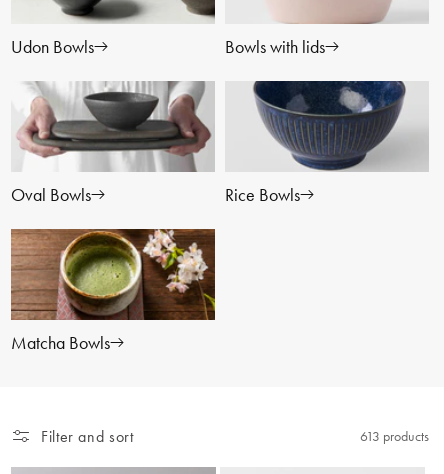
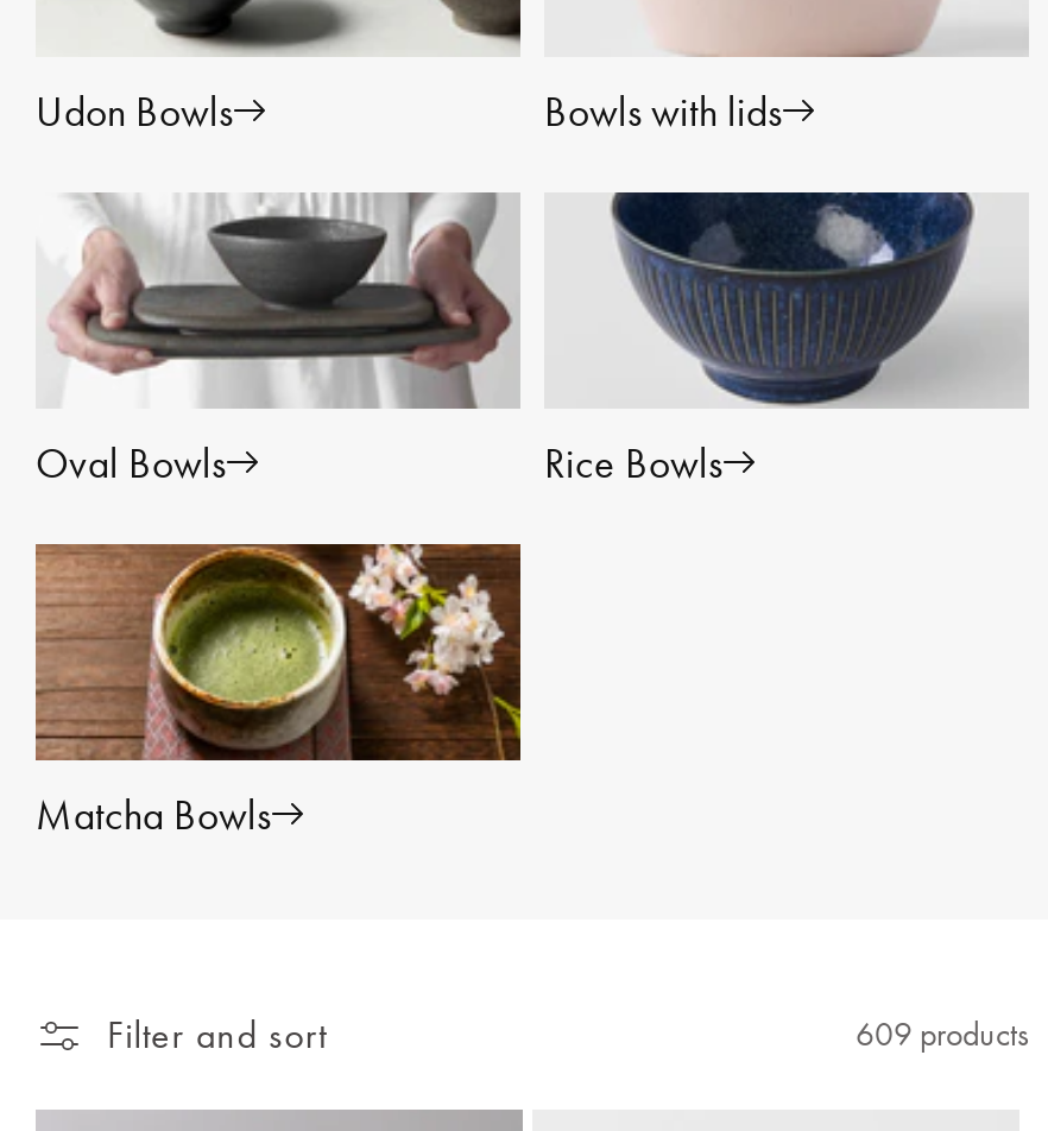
- 613 products
+ 609 products
